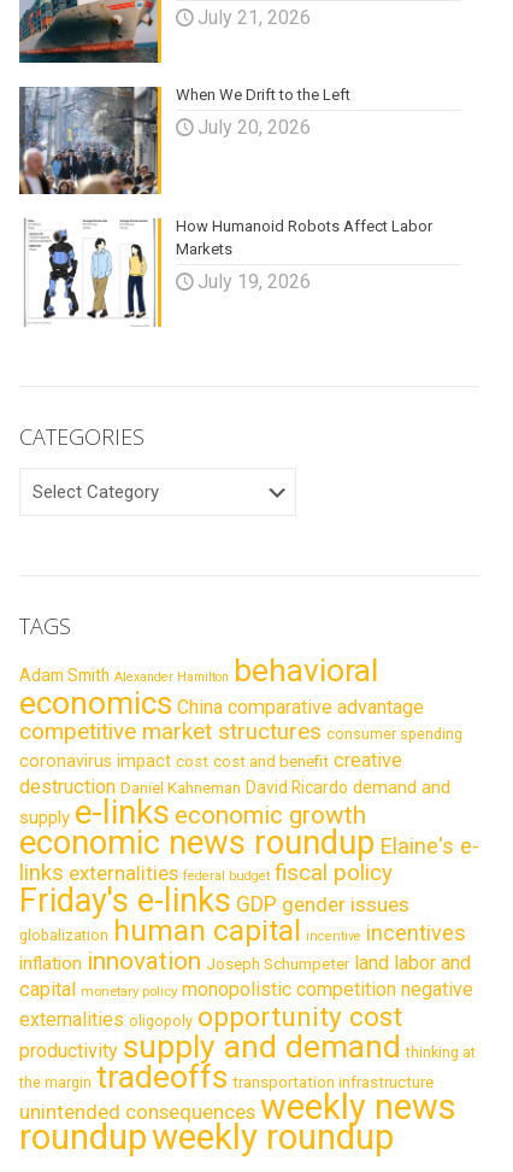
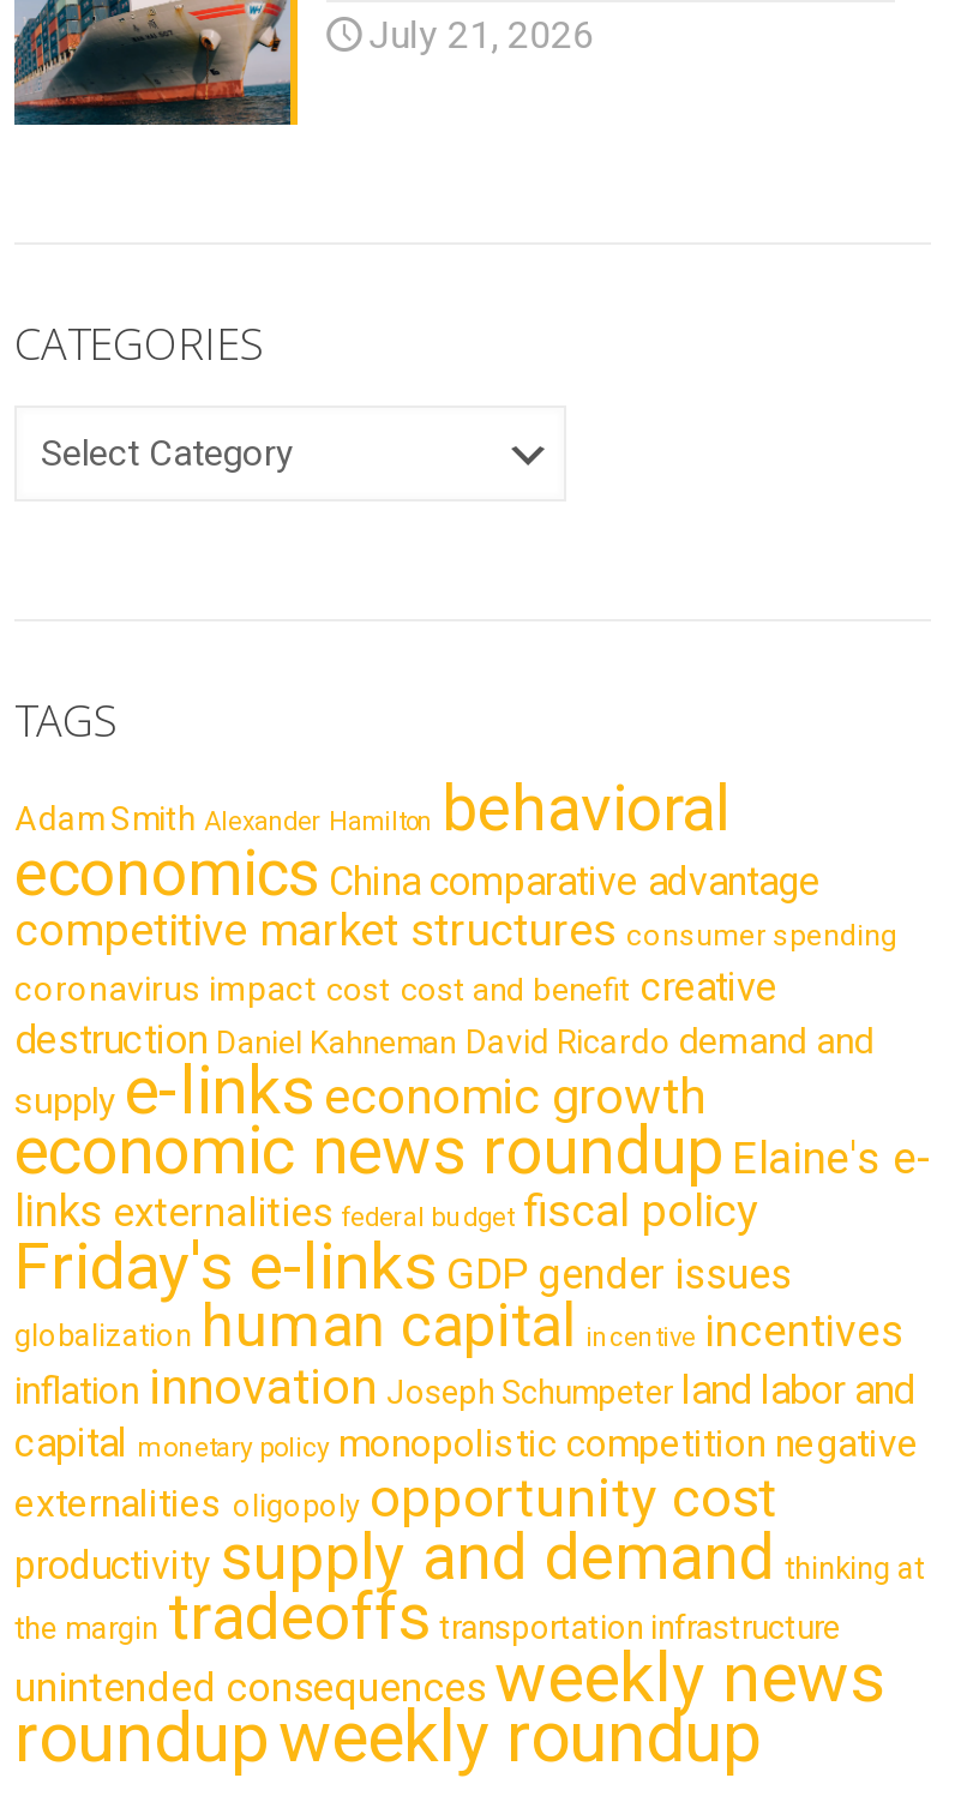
- [image]
- When We Drift to the Left
- July 20, 2026

- [image]
- How Humanoid Robots Affect Labor
- Markets
- July 19, 2026
